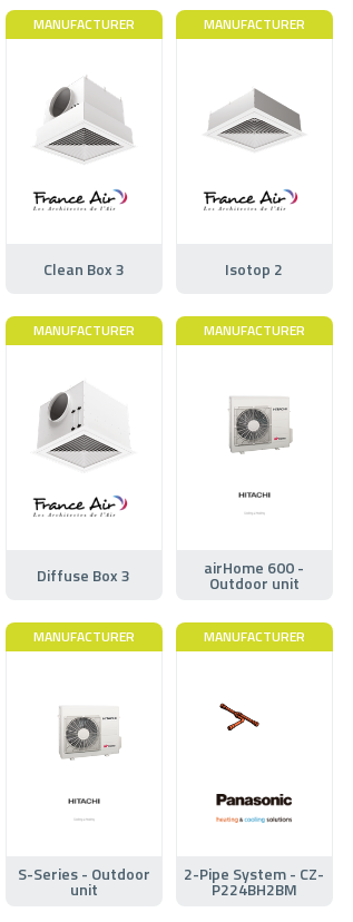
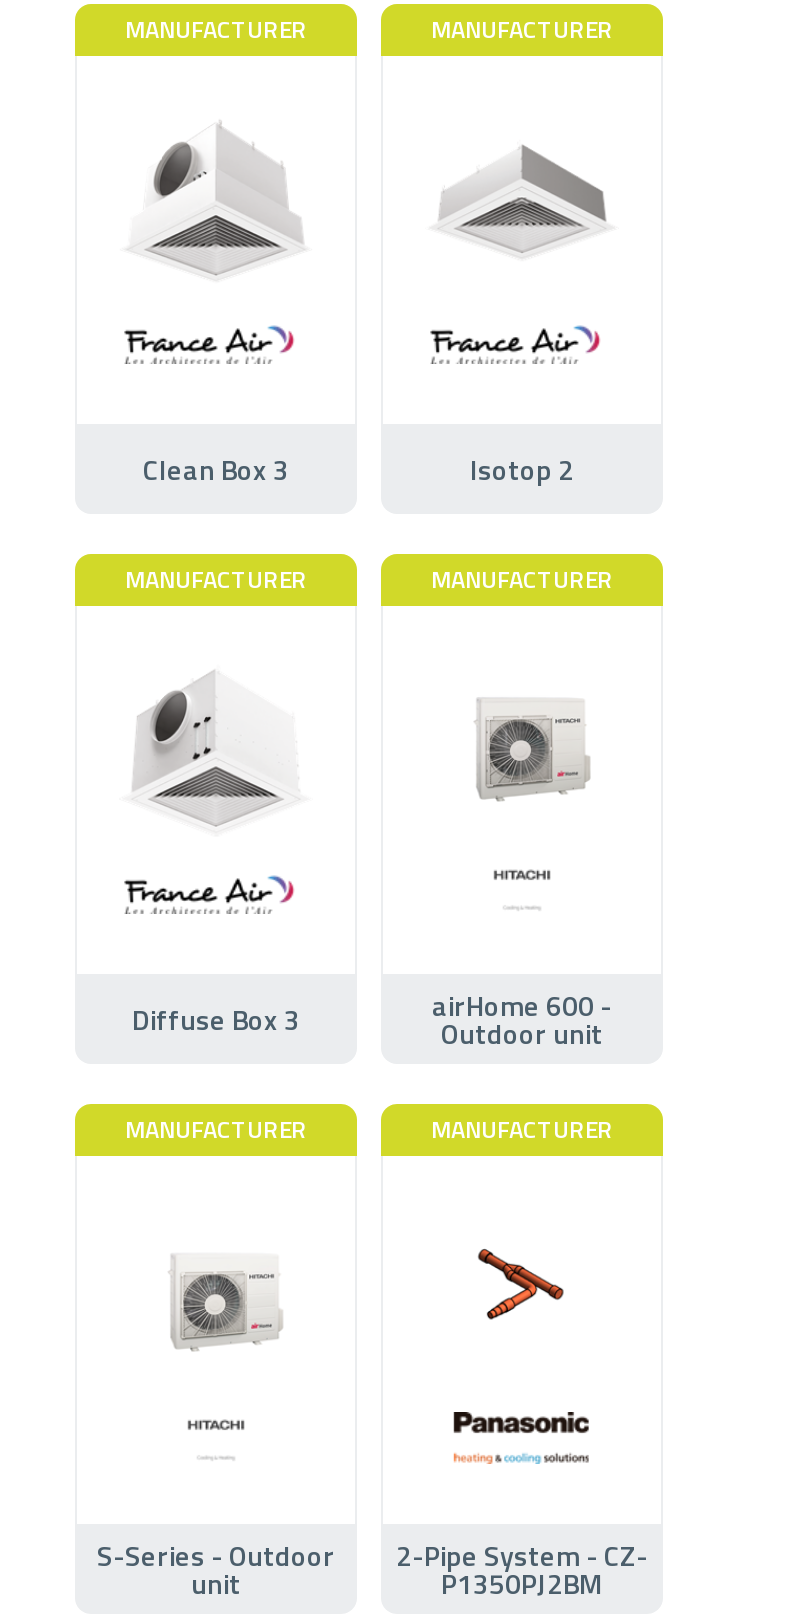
- [image]
+ [image]

- P224BH2BM
+ P1350PJ2BM
